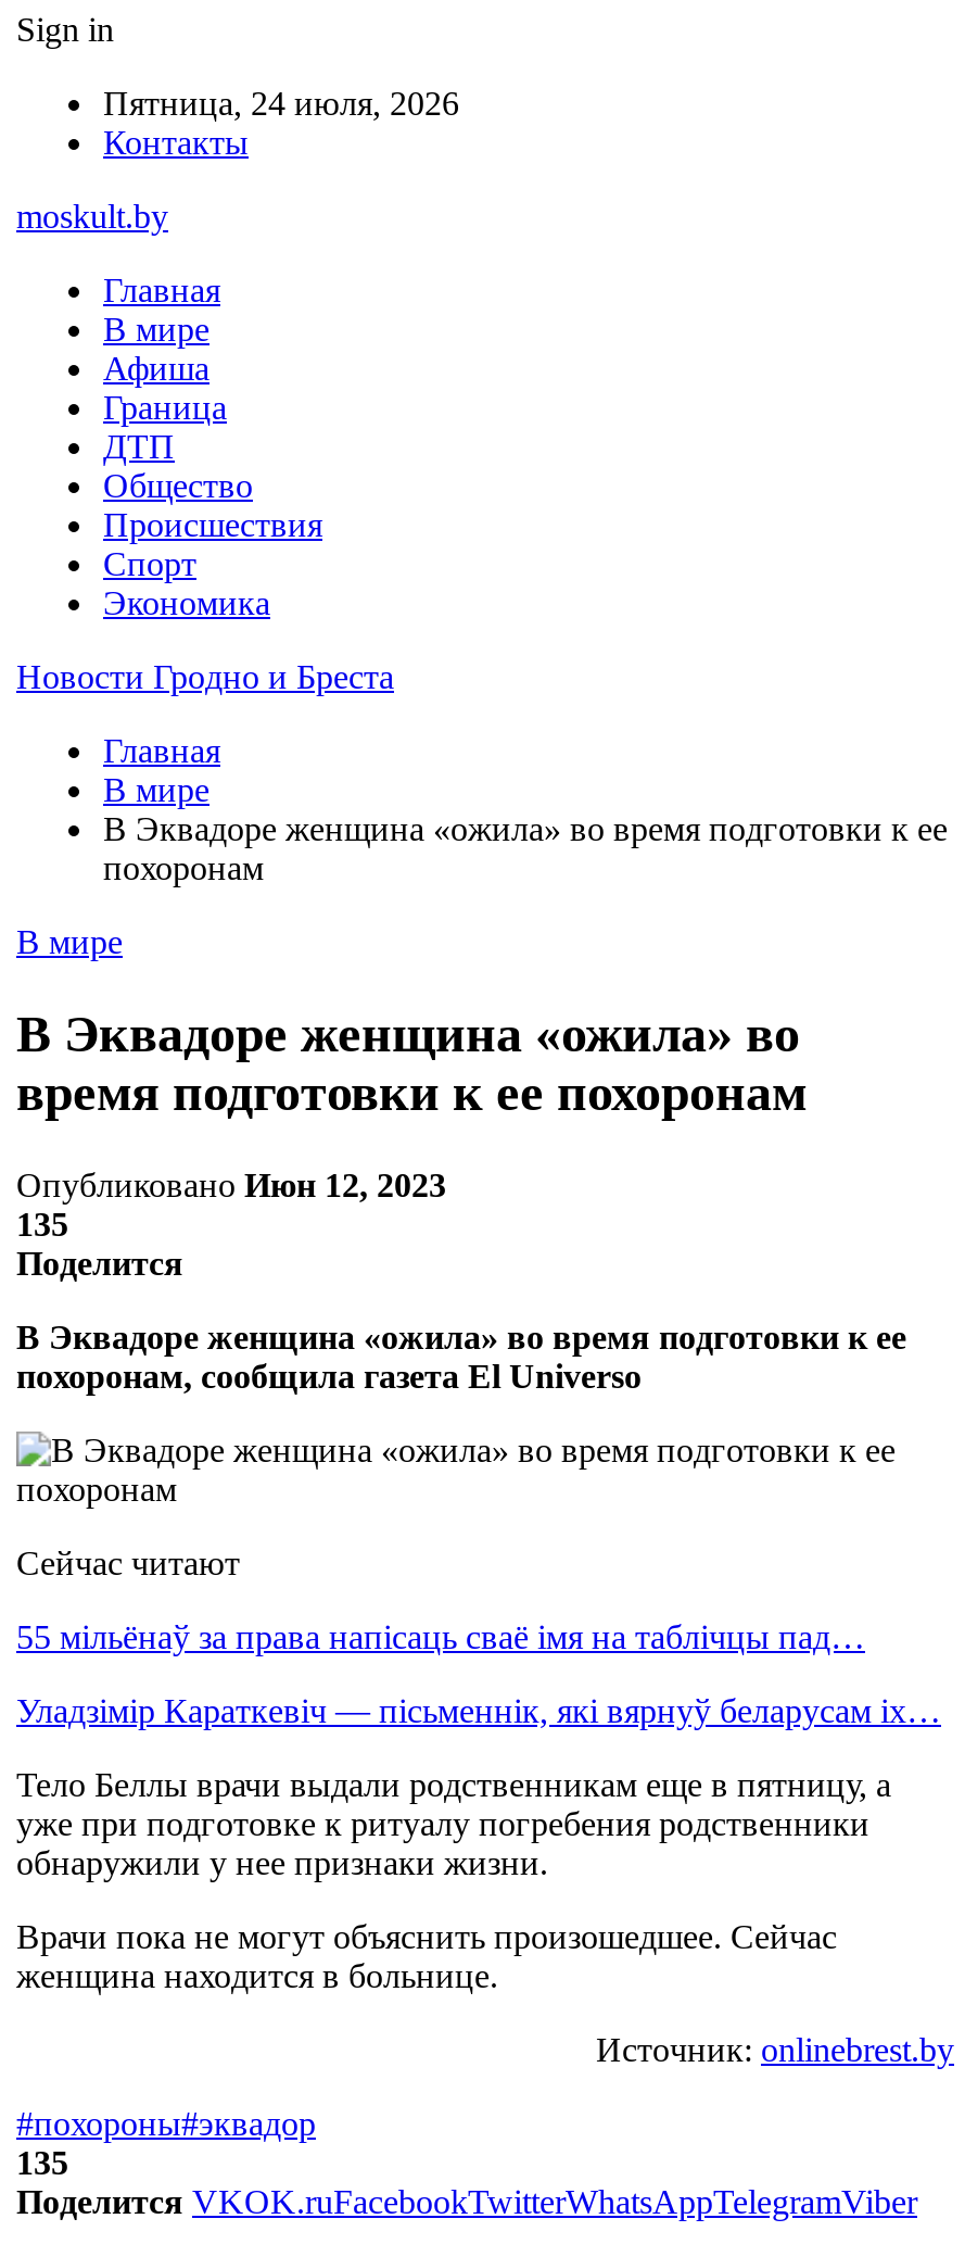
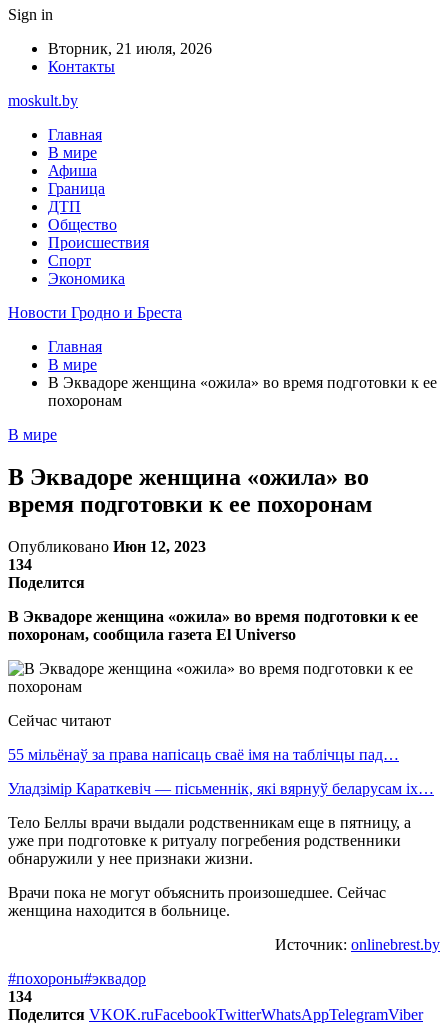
- Пятница, 24 июля, 2026
+ Вторник, 21 июля, 2026

- 135
+ 134

- 135
+ 134
